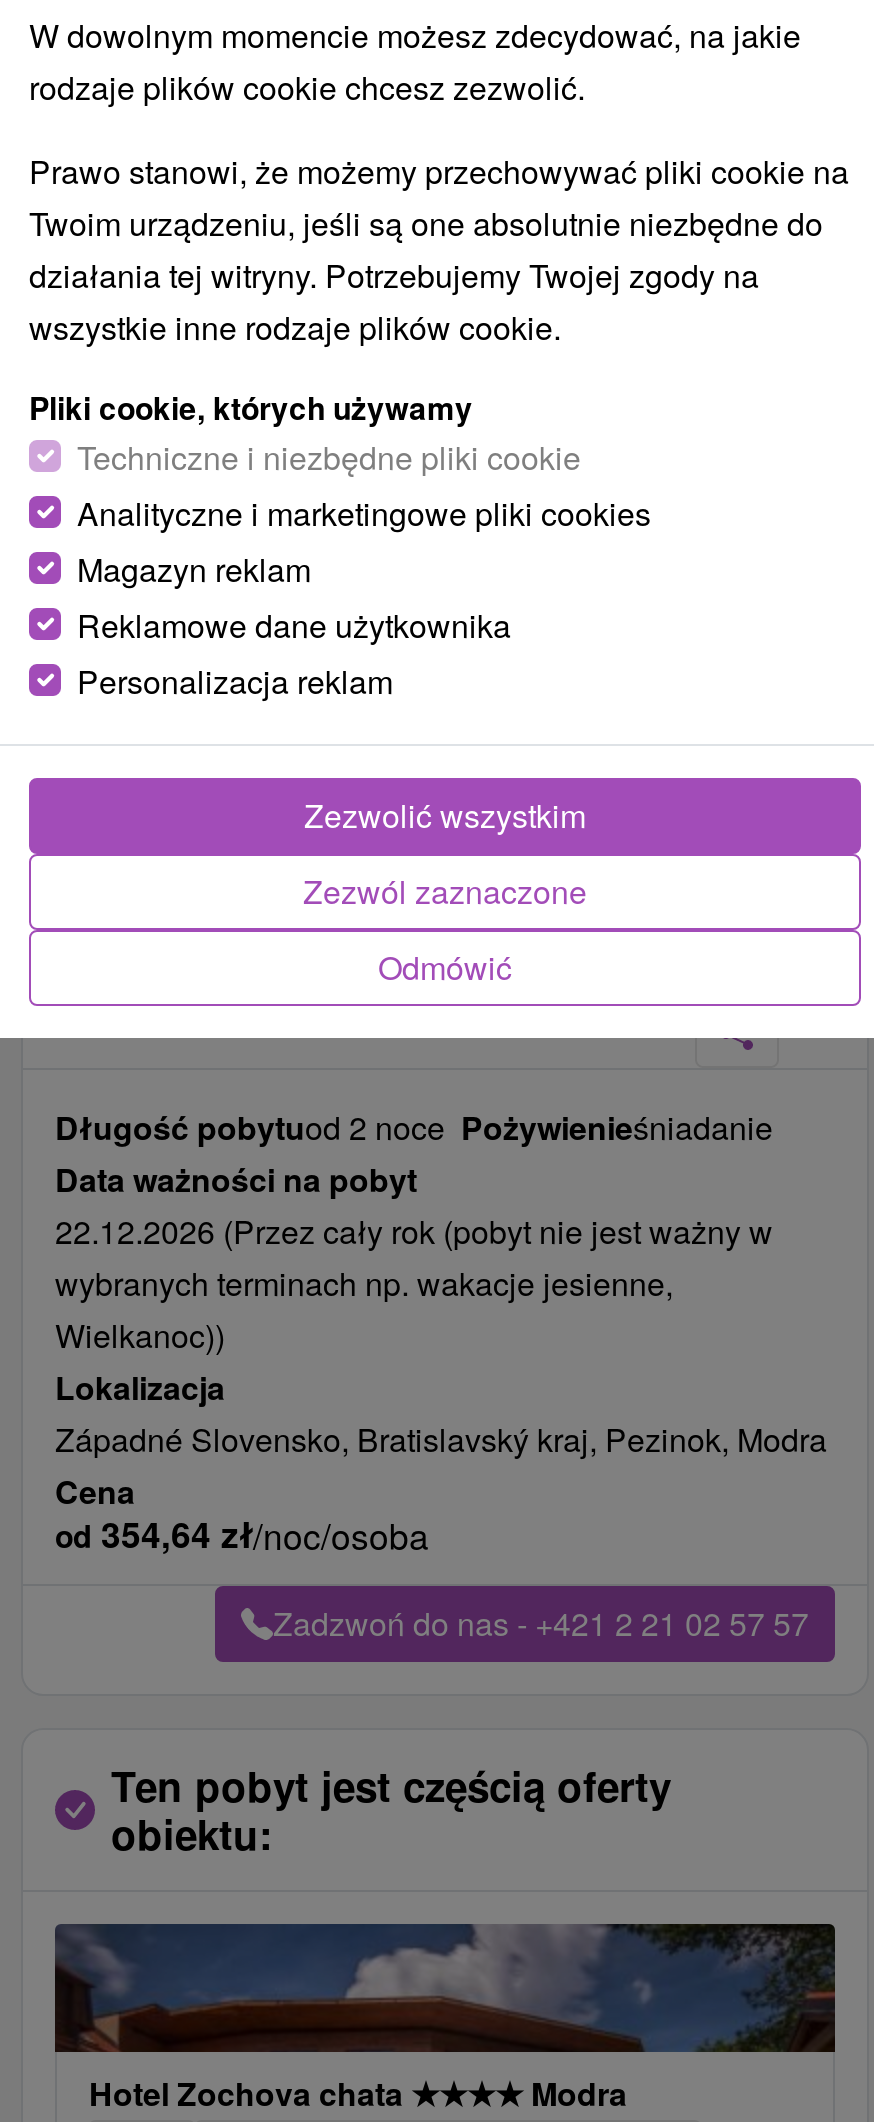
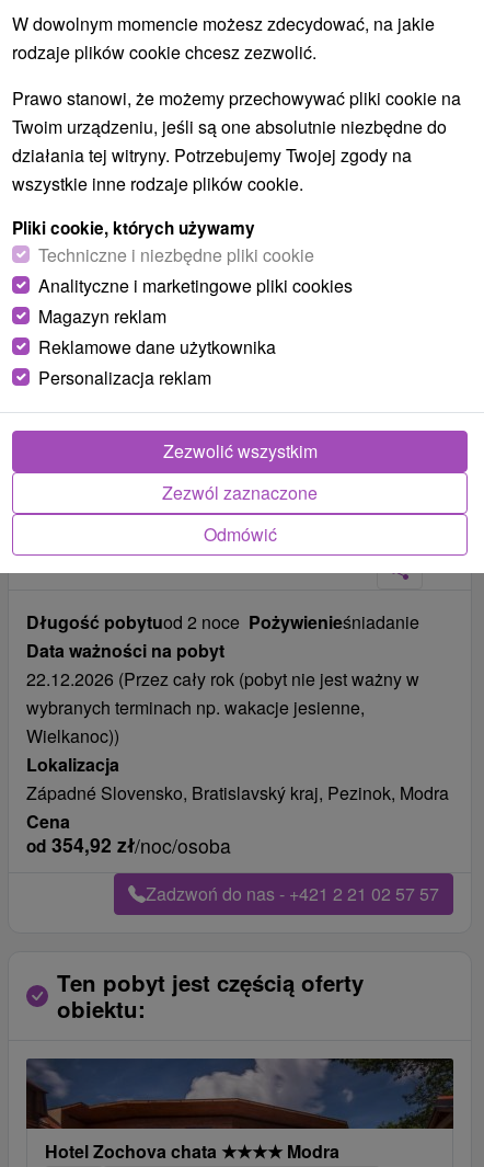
- od 354,64 zł/noc/osoba
+ od 354,92 zł/noc/osoba
